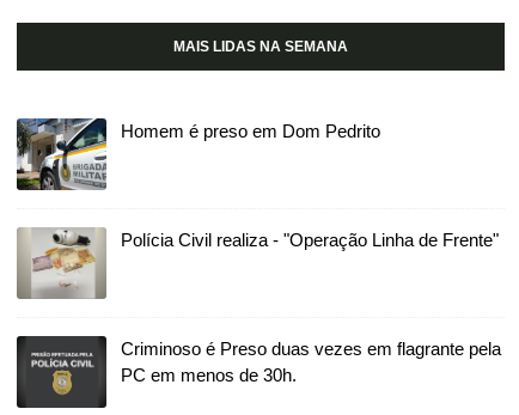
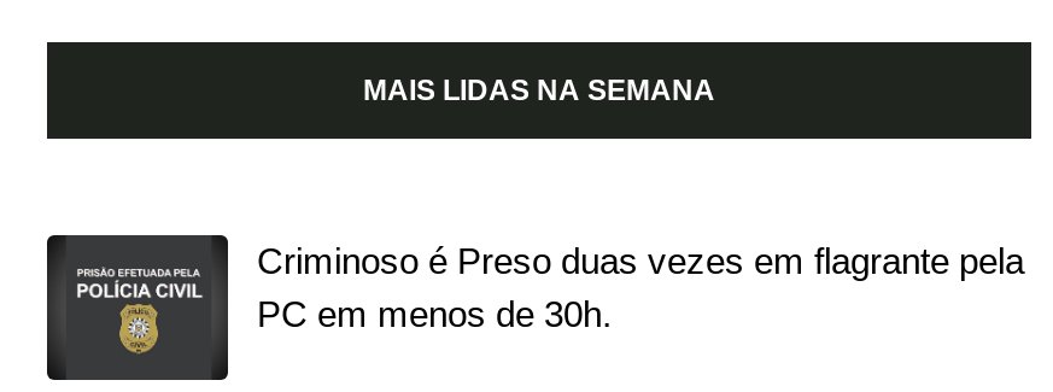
- [image]
- Homem é preso em Dom Pedrito

- [image]
- Polícia Civil realiza - "Operação Linha de Frente"
